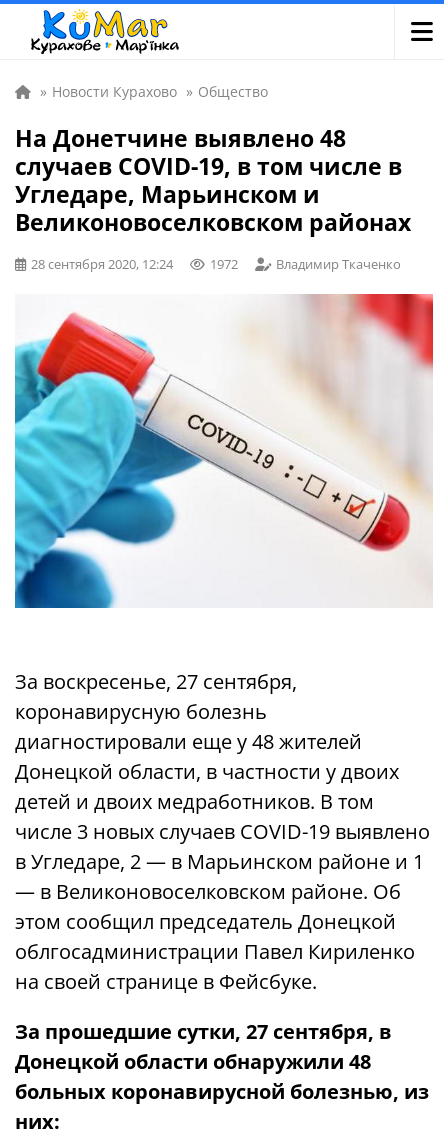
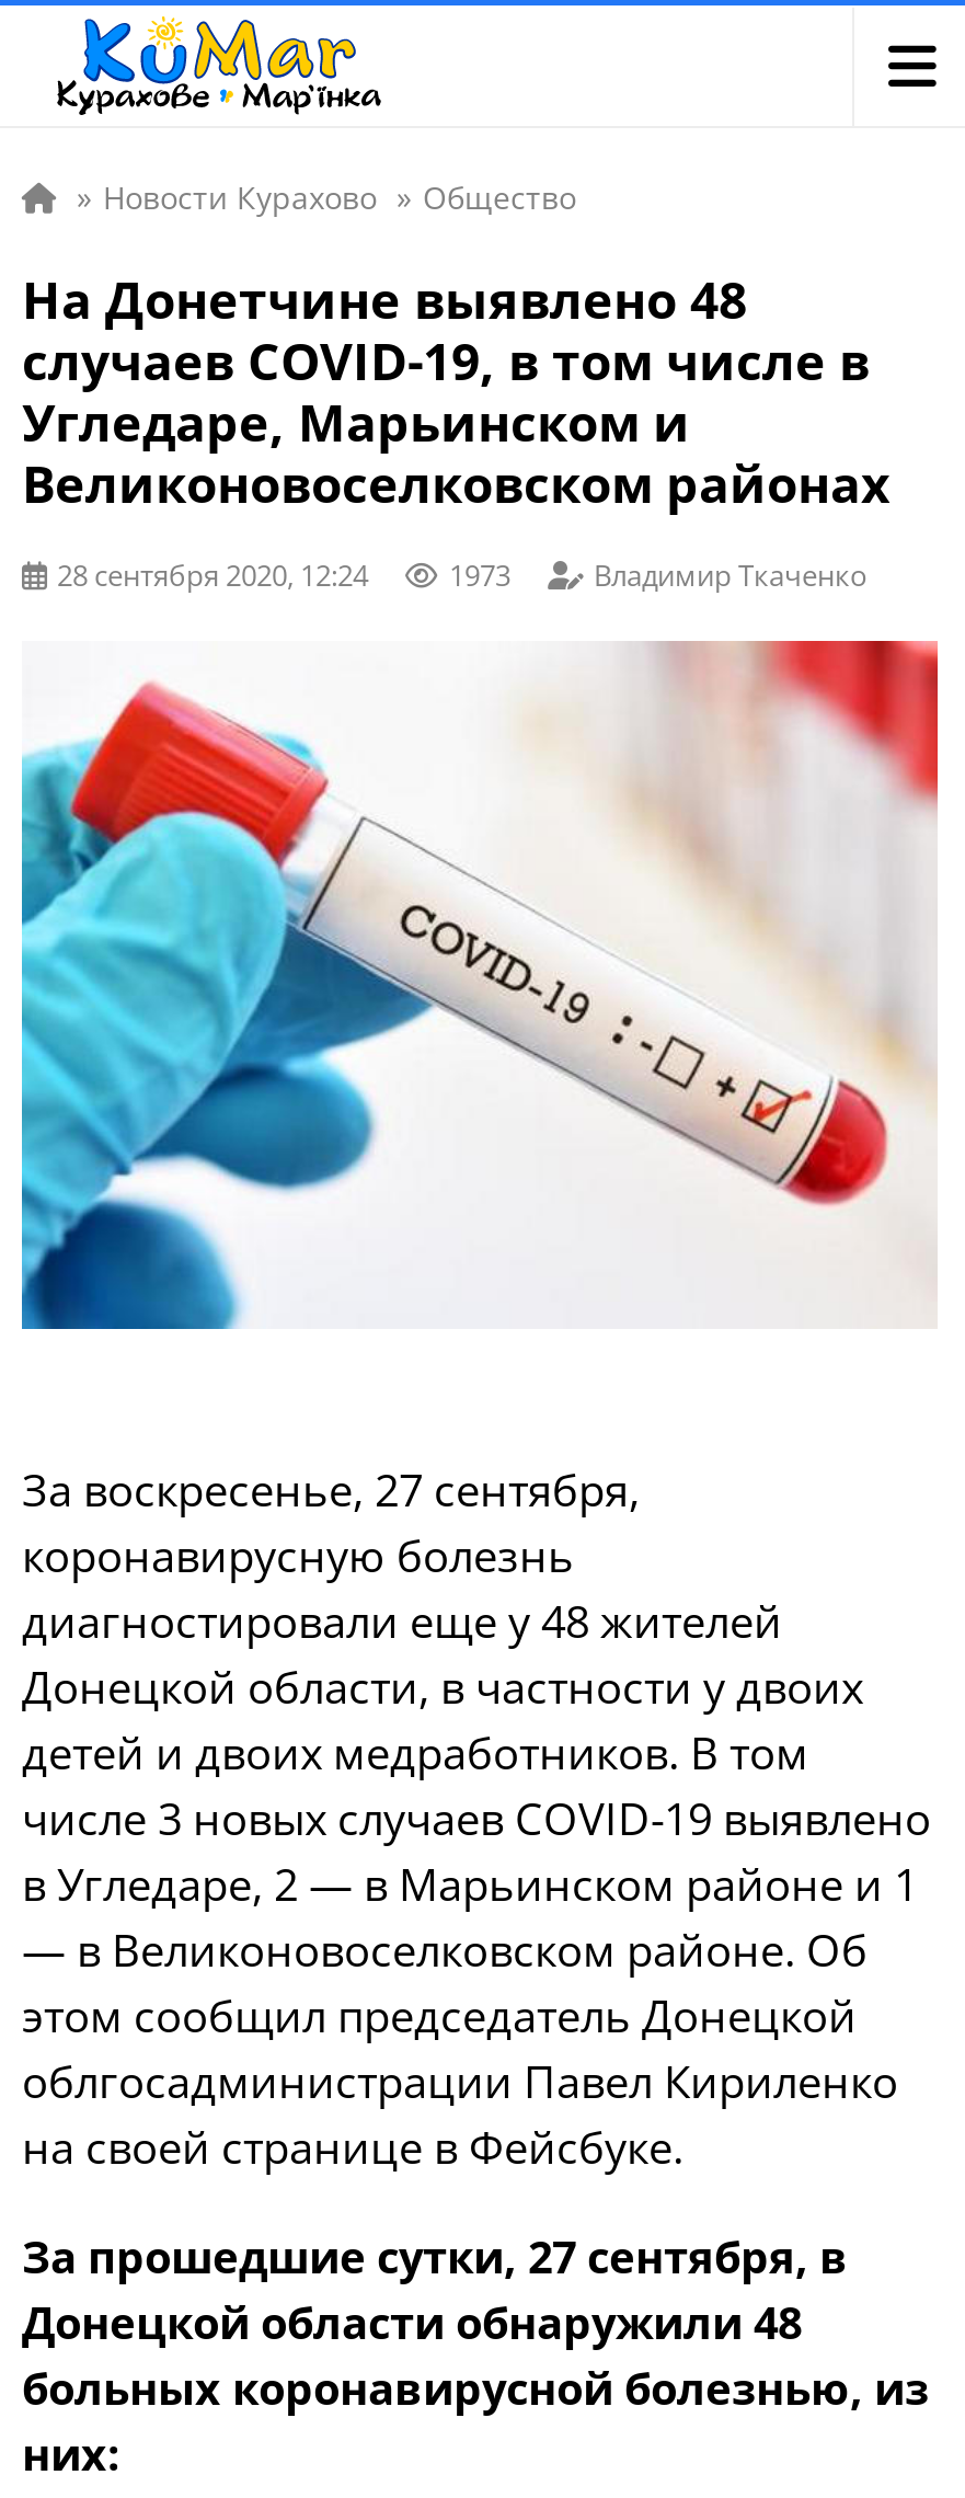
- 1972
+ 1973
